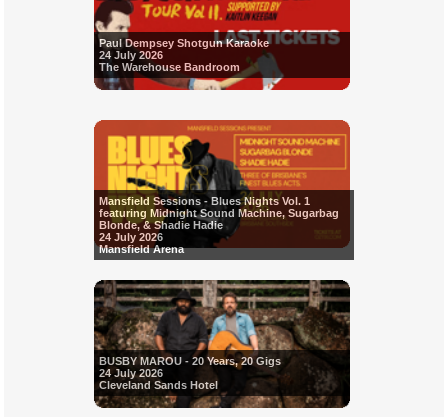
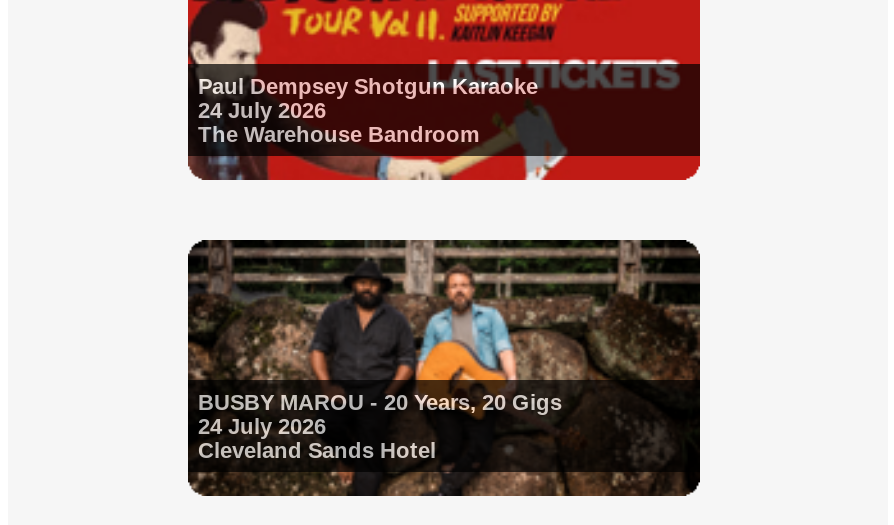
- [image]
- Mansfield Sessions - Blues Nights Vol. 1
- featuring Midnight Sound Machine, Sugarbag
- Blonde, & Shadie Hadie
- 24 July 2026
- Mansfield Arena
